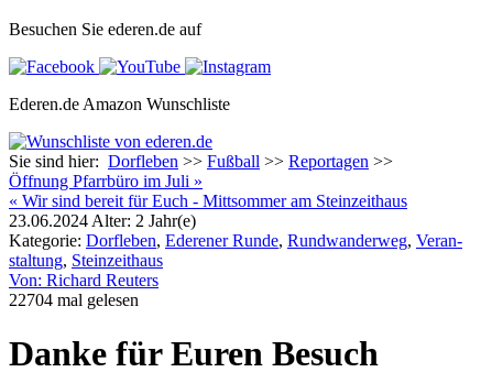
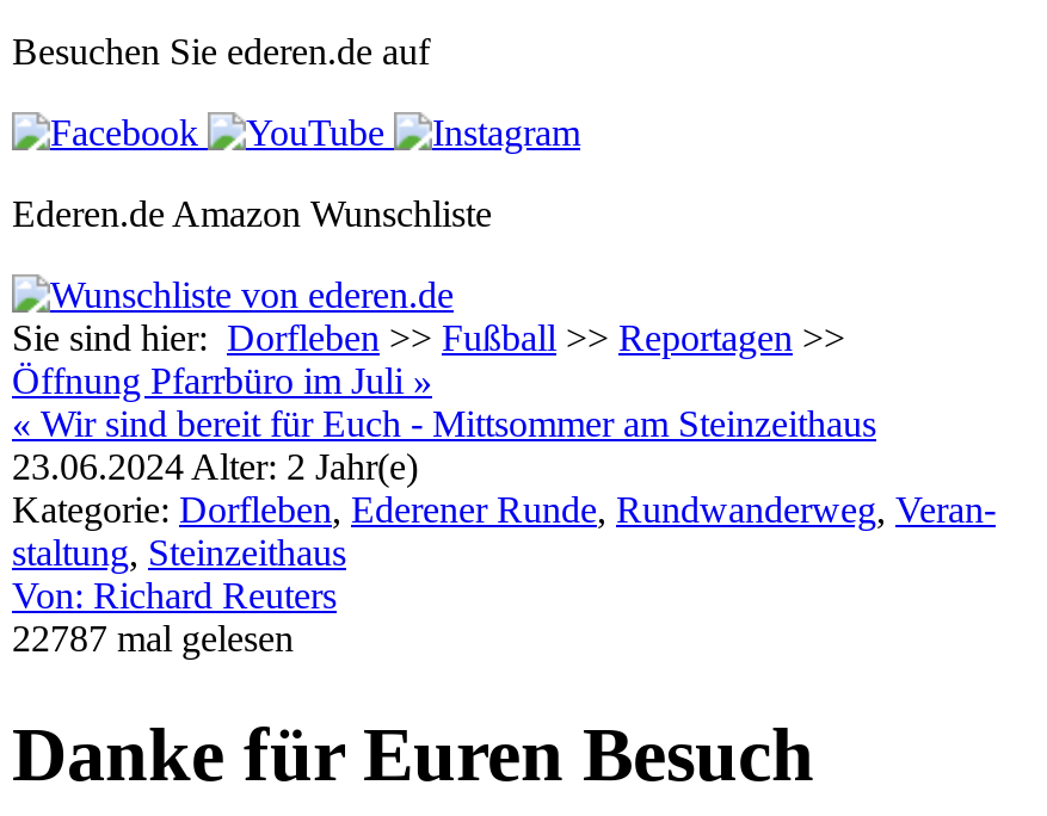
- 22704 mal gelesen
+ 22787 mal gelesen
